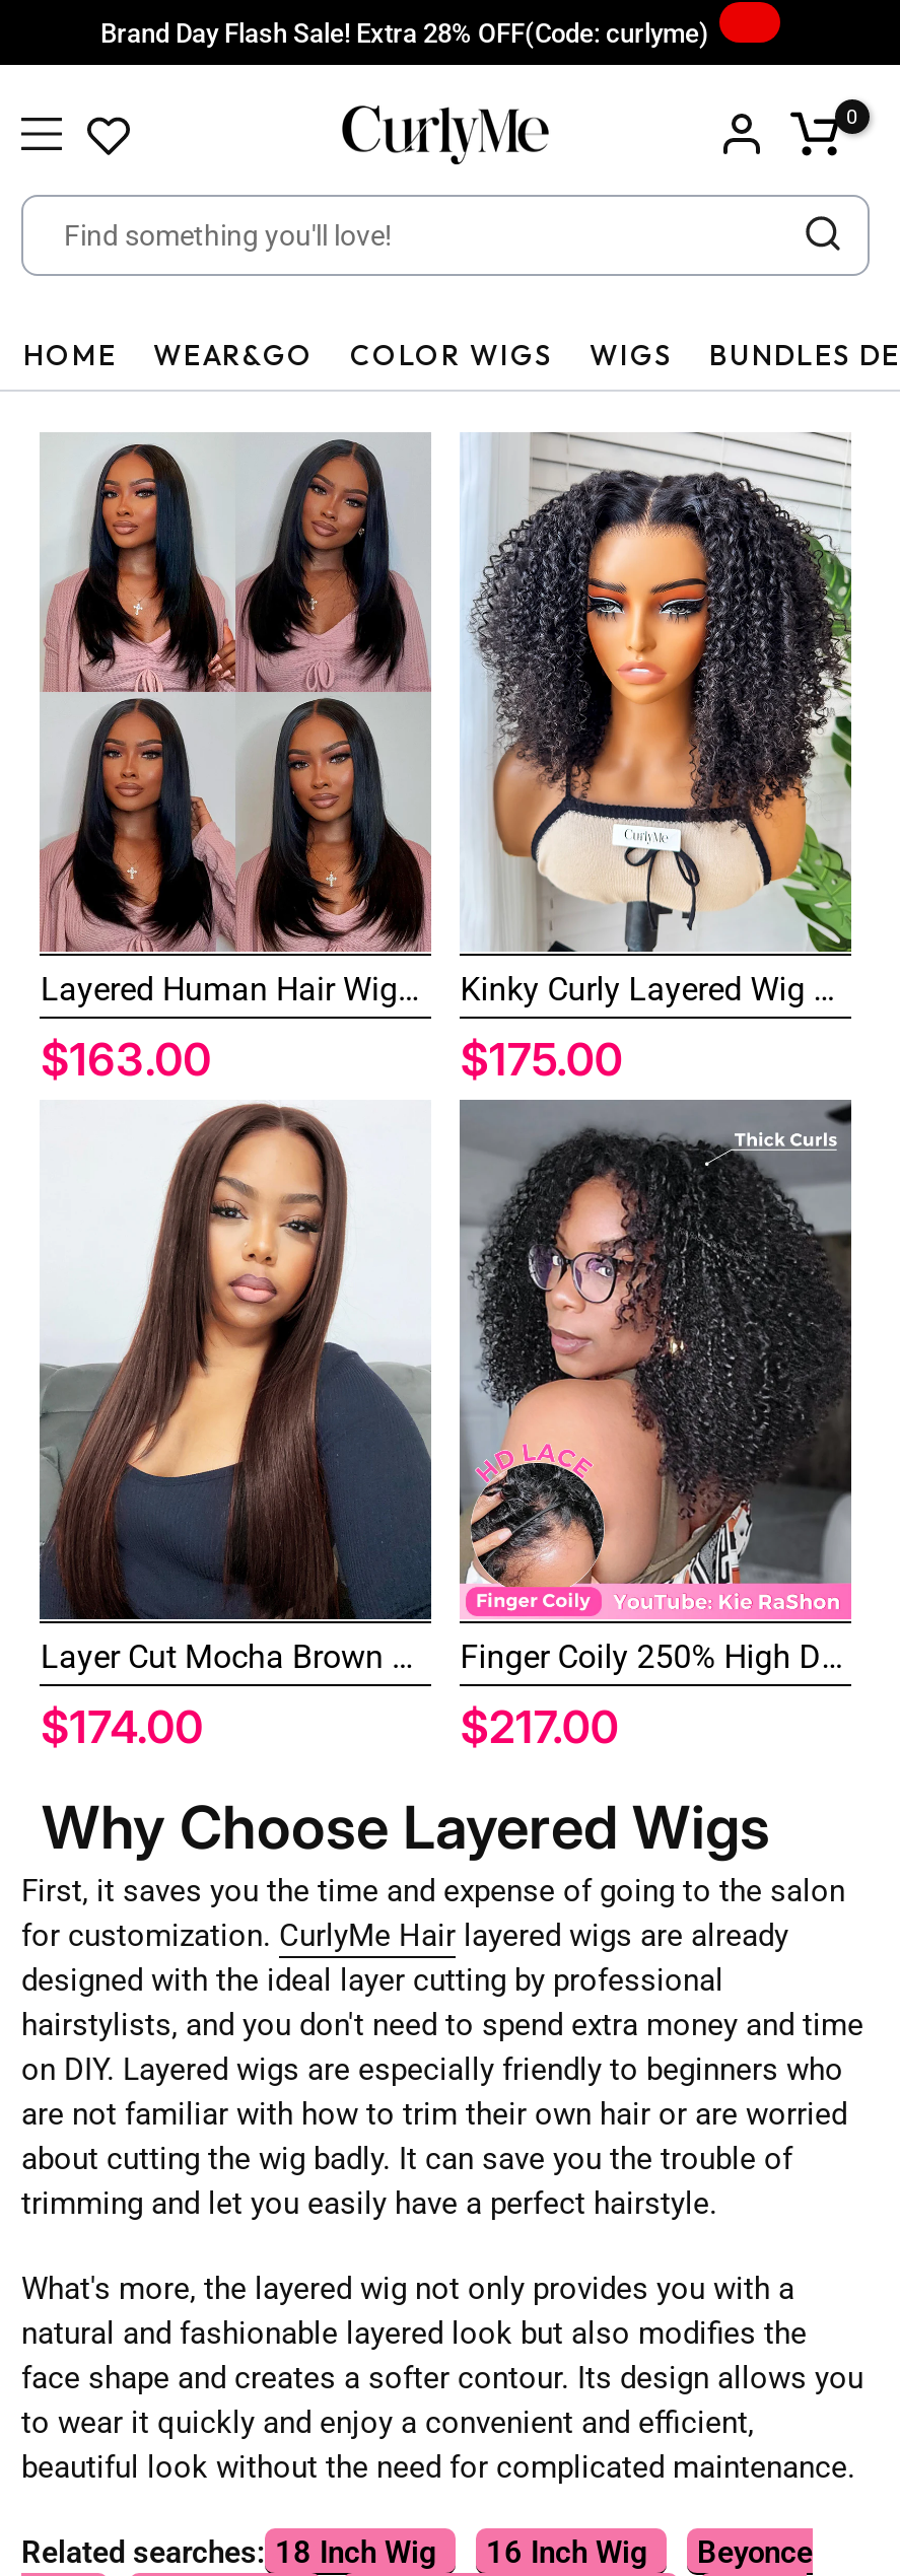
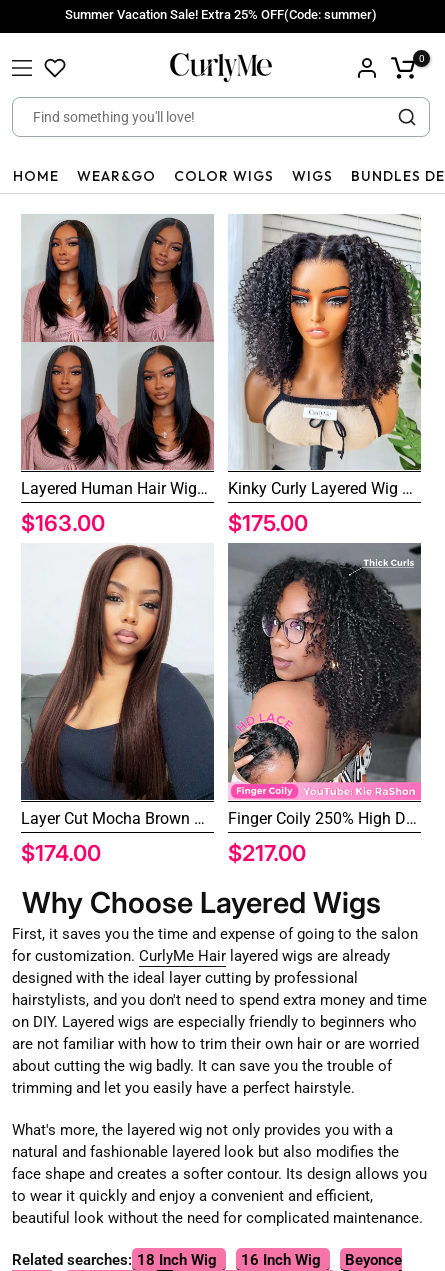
- Brand Day Flash Sale! Extra 28% OFF(Code: curlyme)
+ Summer Vacation Sale! Extra 25% OFF(Code: summer)
